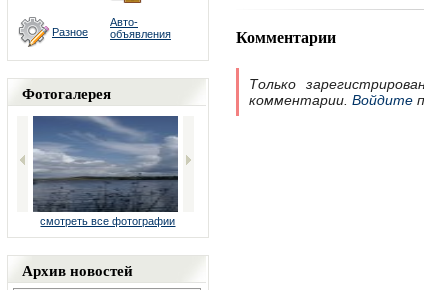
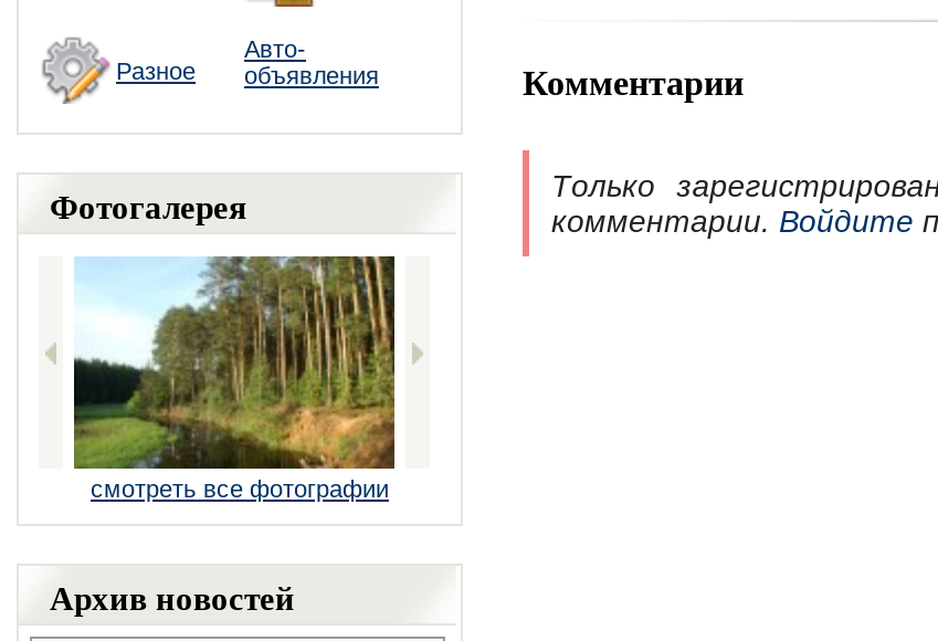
- [image]
+ [image]
